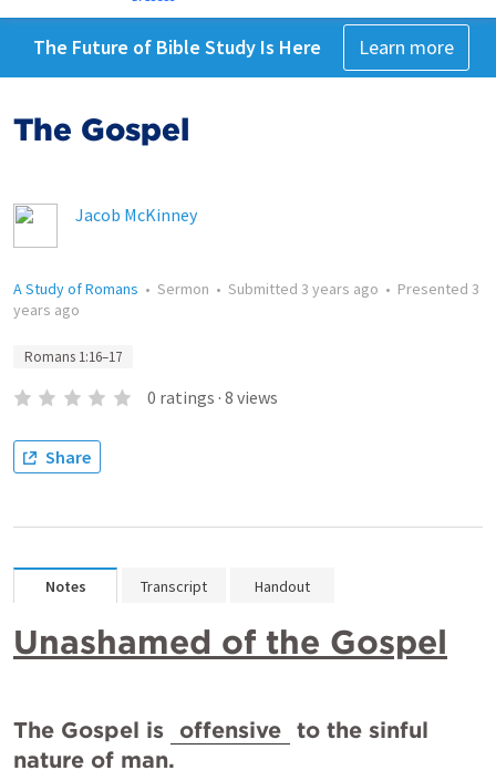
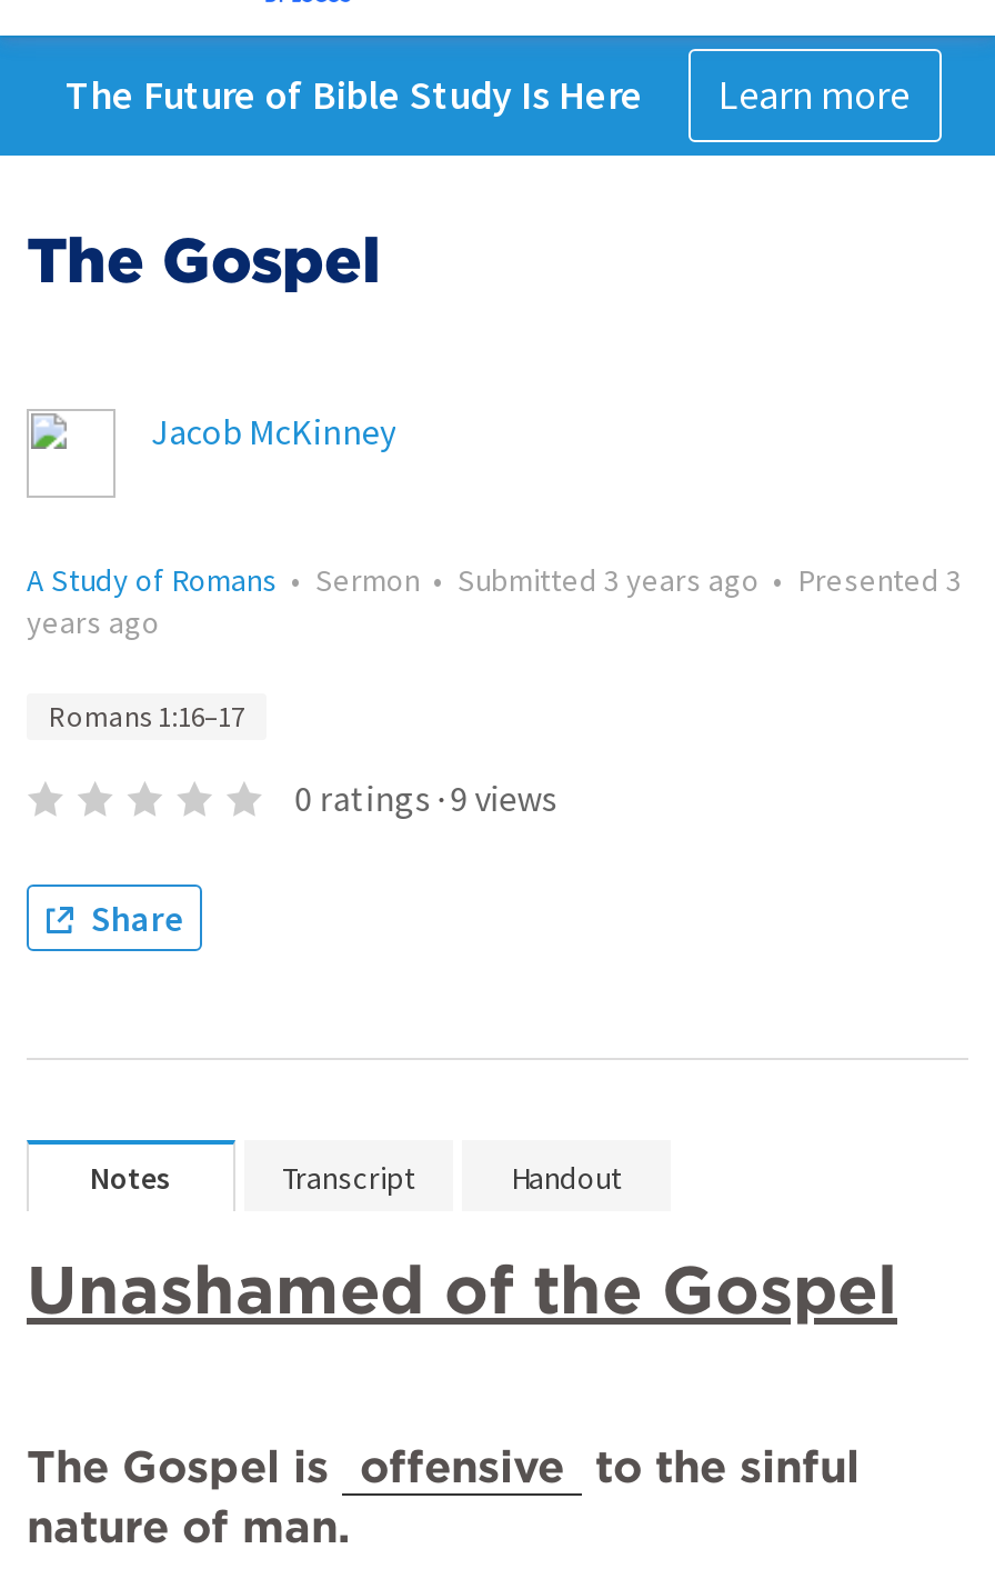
- 0 ratings · 8 views
+ 0 ratings · 9 views
